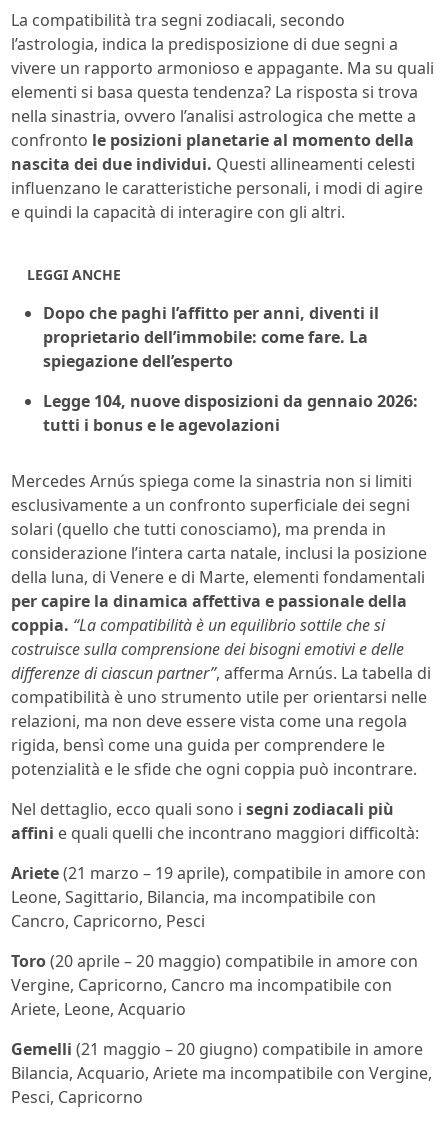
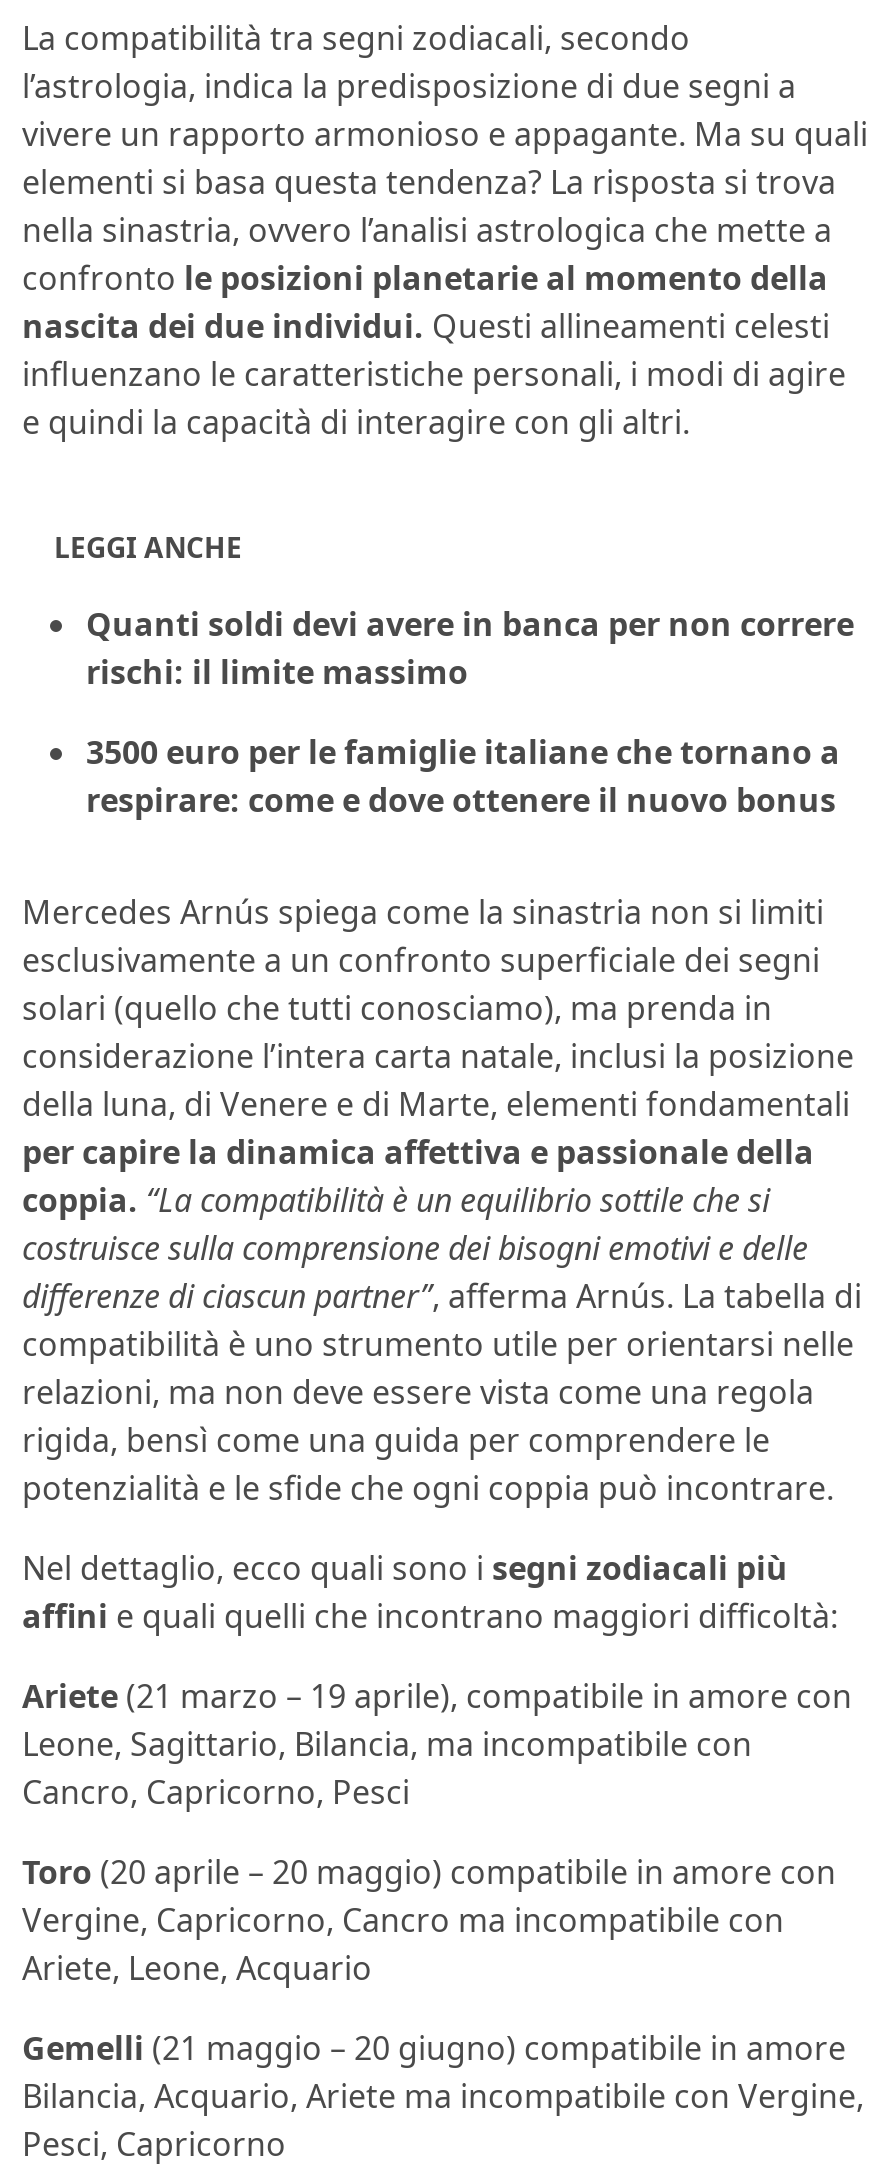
- Dopo che paghi l’affitto per anni, diventi il
- proprietario dell’immobile: come fare. La
- spiegazione dell’esperto
+ Quanti soldi devi avere in banca per non correre
+ rischi: il limite massimo

- Legge 104, nuove disposizioni da gennaio 2026:
- tutti i bonus e le agevolazioni
+ 3500 euro per le famiglie italiane che tornano a
+ respirare: come e dove ottenere il nuovo bonus
